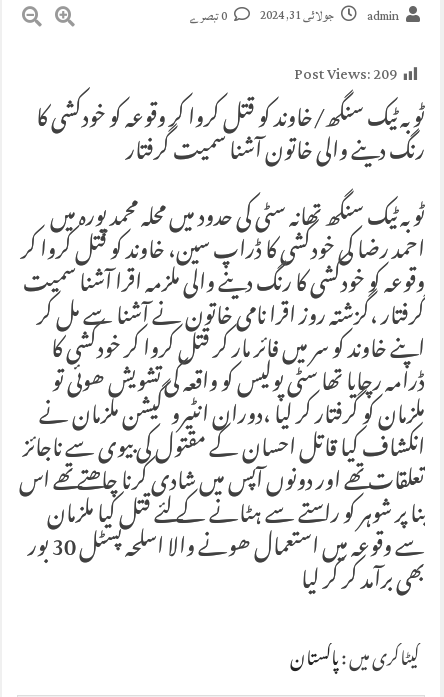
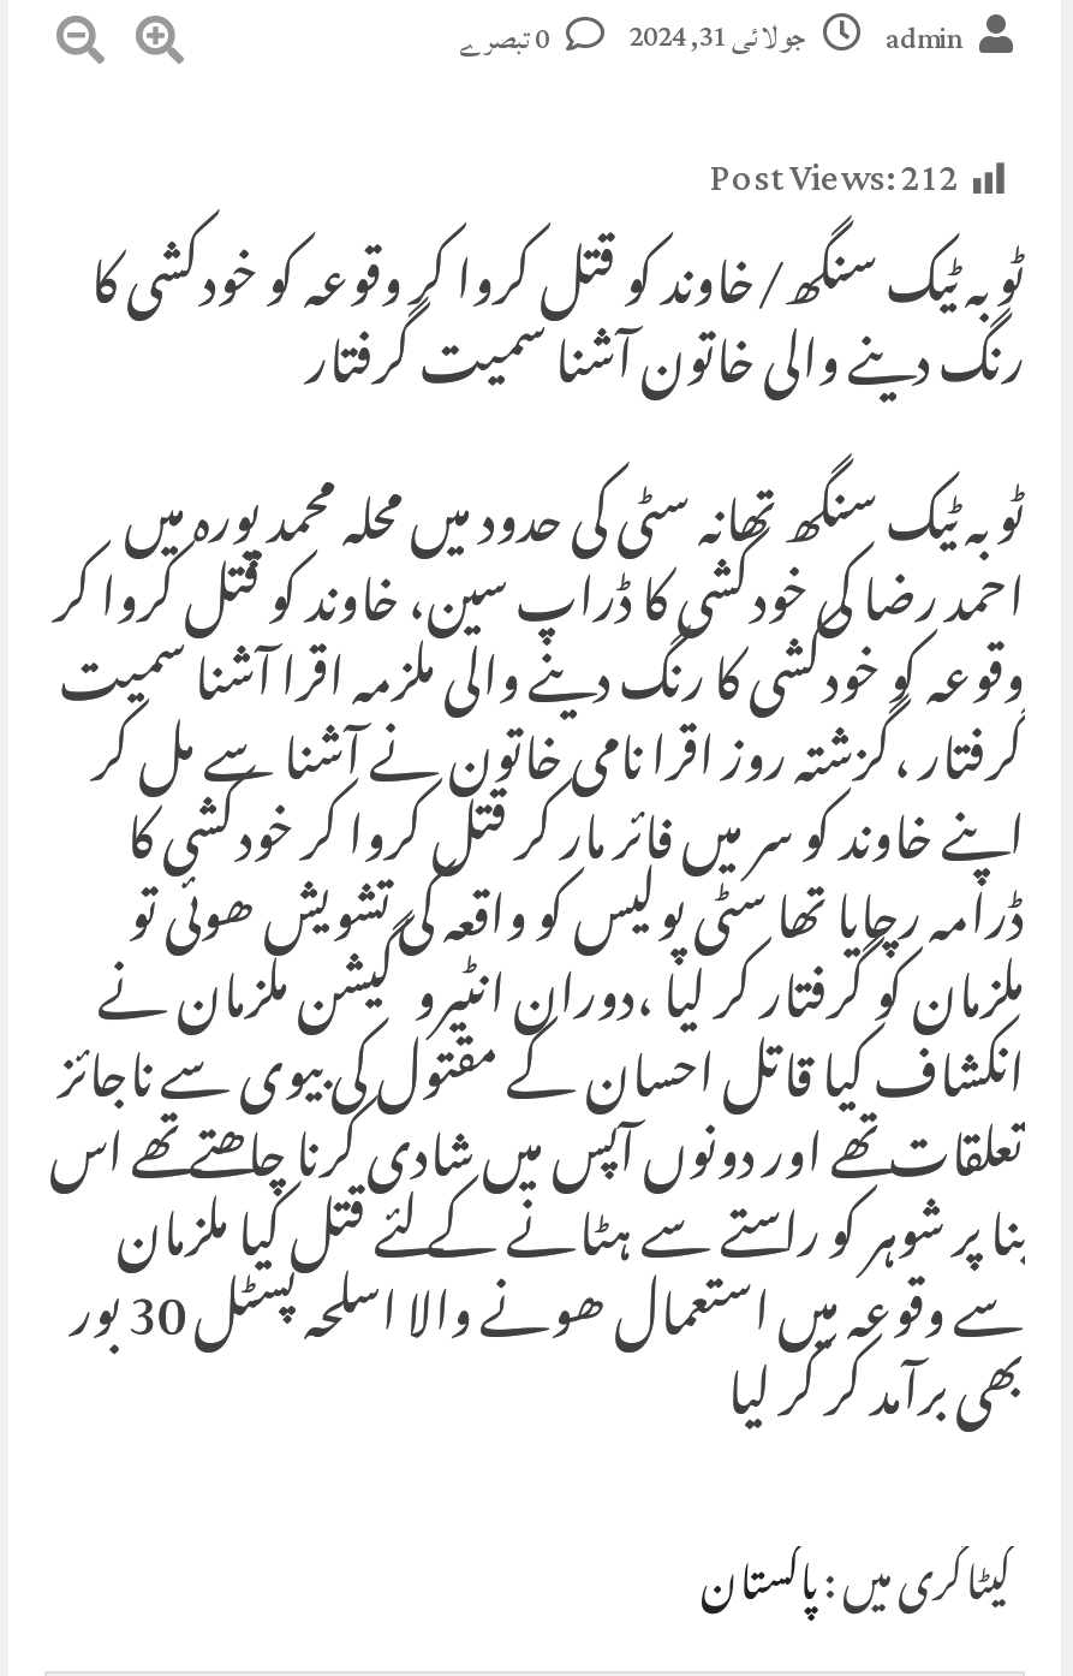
- Post Views: 209
+ Post Views: 212
